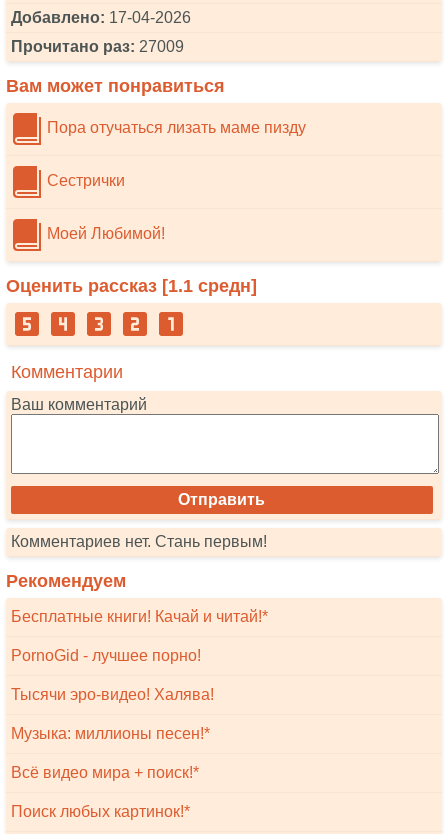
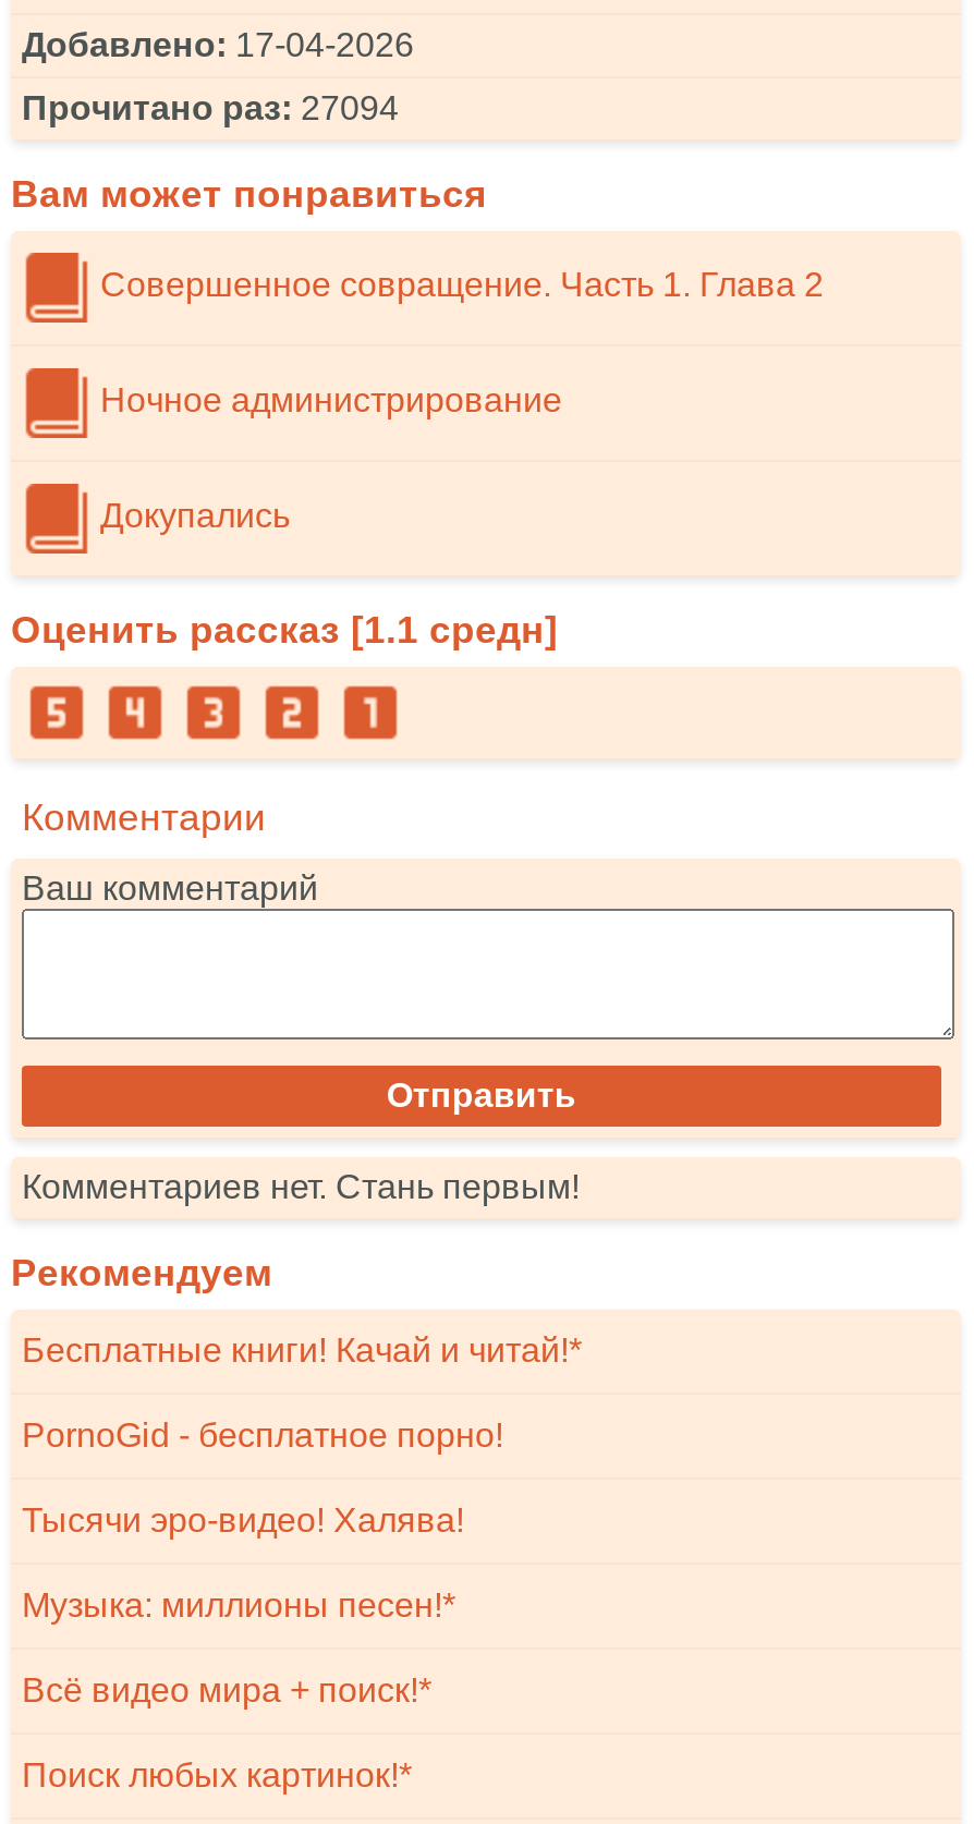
- Прочитано раз: 27009
+ Прочитано раз: 27094

- Пора отучаться лизать маме пизду
+ Совершенное совращение. Часть 1. Глава 2

- Сестрички
+ Ночное администрирование

- Моей Любимой!
+ Докупались

- PornoGid - лучшее порно!
+ PornoGid - бесплатное порно!
